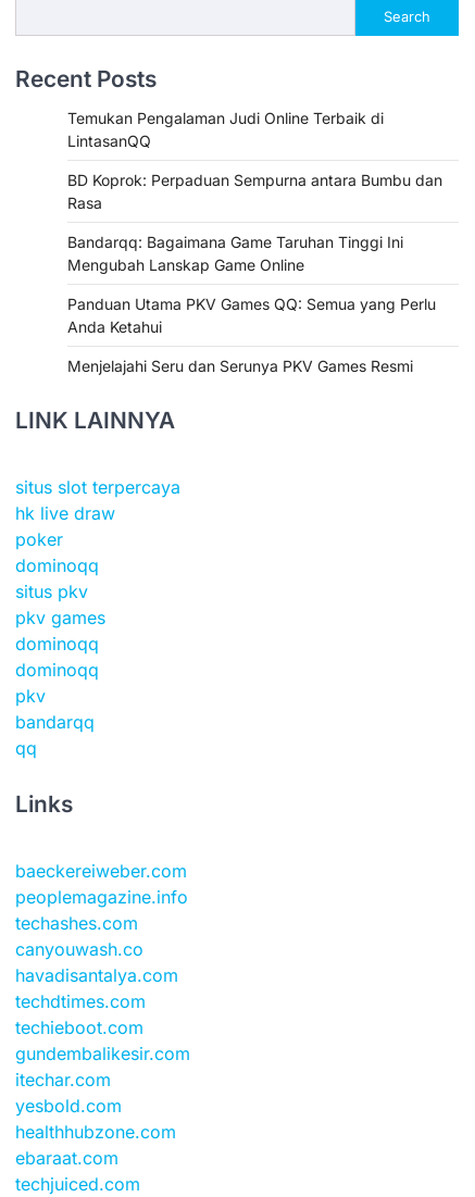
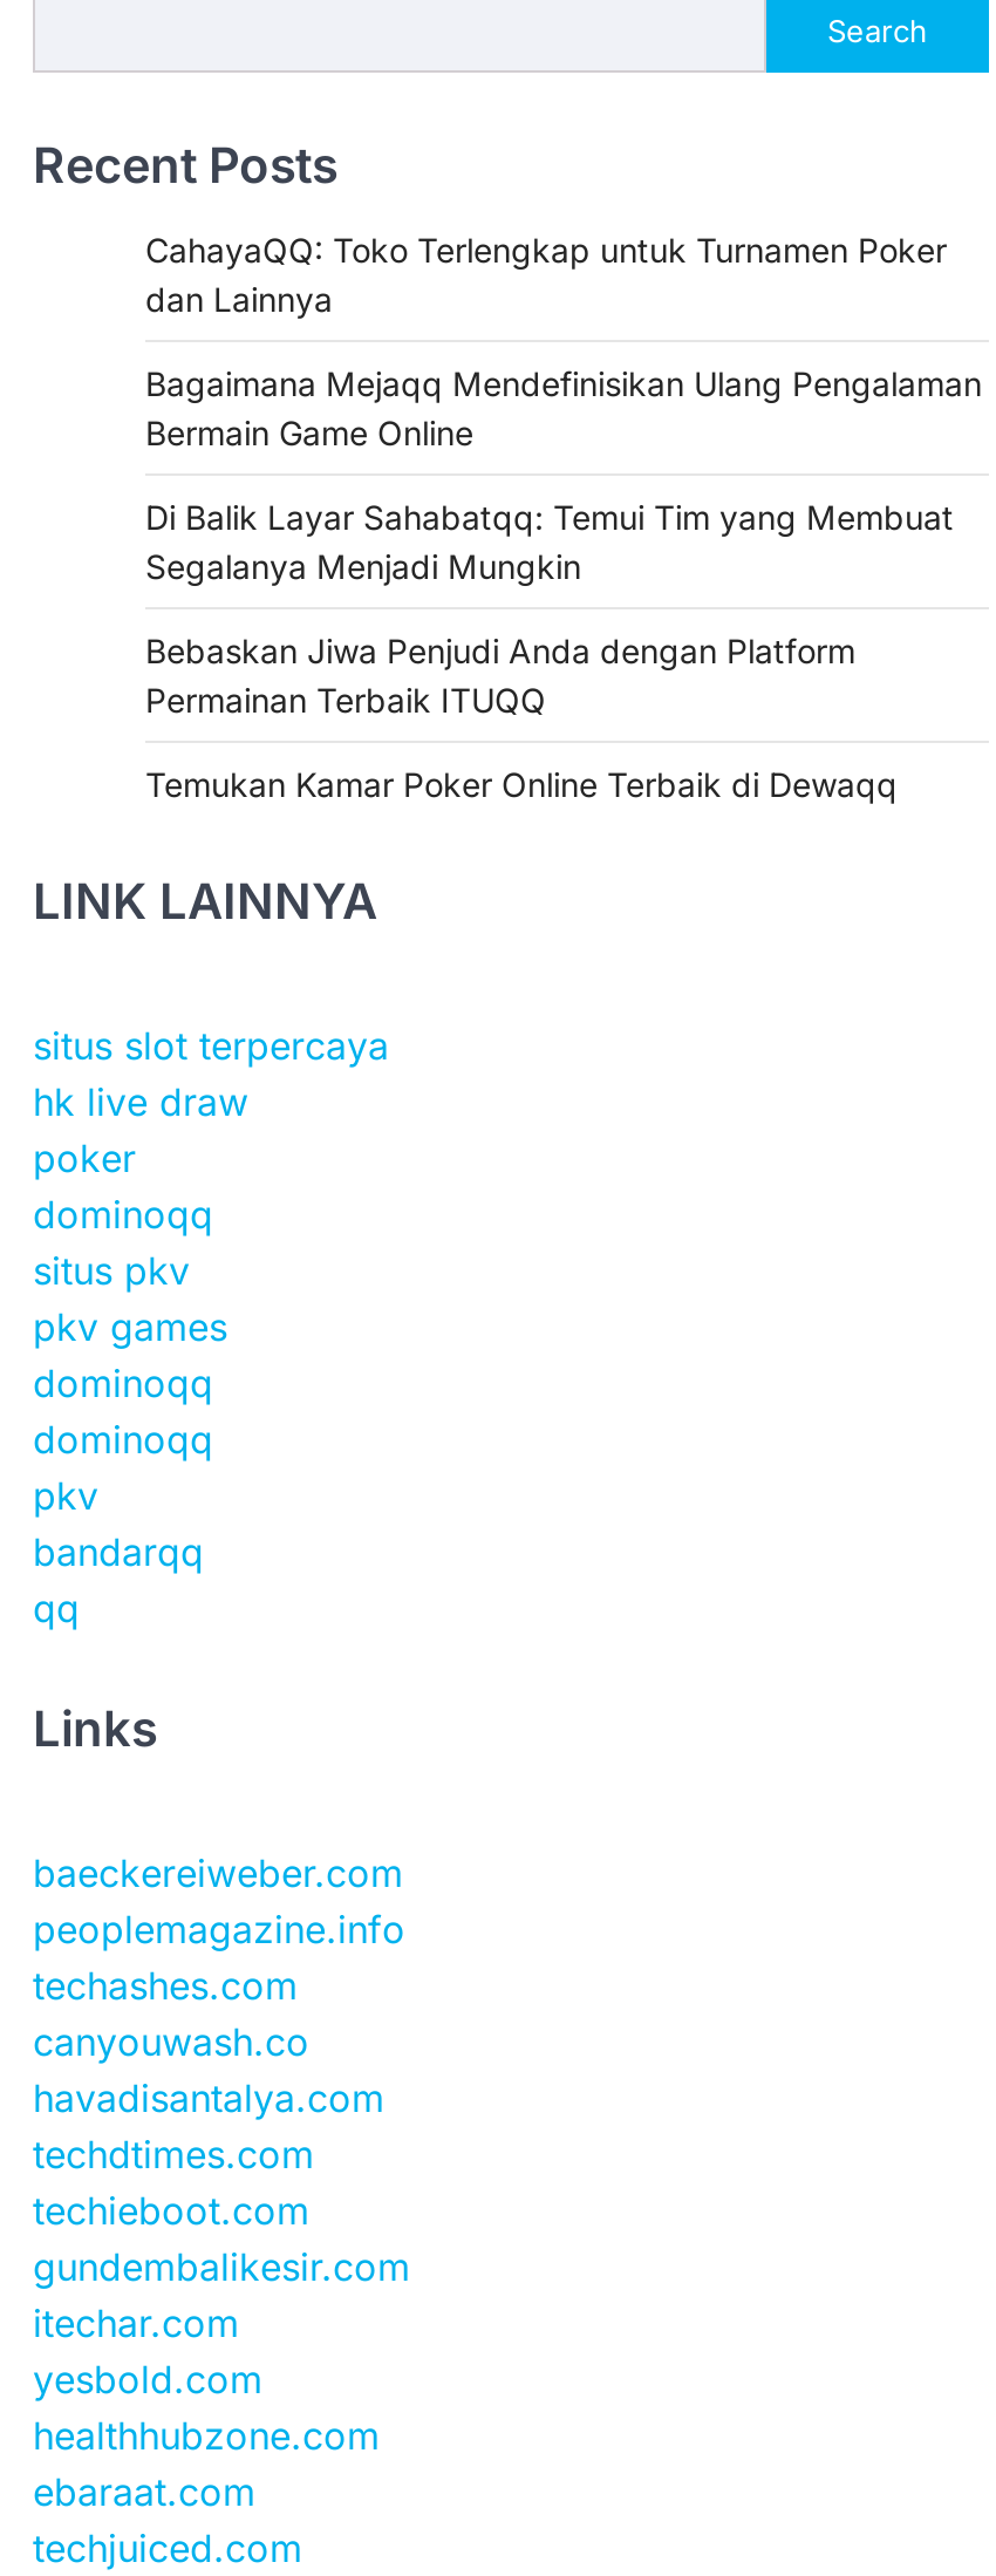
- Temukan Pengalaman Judi Online Terbaik di
- LintasanQQ
+ CahayaQQ: Toko Terlengkap untuk Turnamen Poker
+ dan Lainnya

- BD Koprok: Perpaduan Sempurna antara Bumbu dan
- Rasa
+ Bagaimana Mejaqq Mendefinisikan Ulang Pengalaman
+ Bermain Game Online

- Bandarqq: Bagaimana Game Taruhan Tinggi Ini
- Mengubah Lanskap Game Online
+ Di Balik Layar Sahabatqq: Temui Tim yang Membuat
+ Segalanya Menjadi Mungkin

- Panduan Utama PKV Games QQ: Semua yang Perlu
- Anda Ketahui
+ Bebaskan Jiwa Penjudi Anda dengan Platform
+ Permainan Terbaik ITUQQ

- Menjelajahi Seru dan Serunya PKV Games Resmi
+ Temukan Kamar Poker Online Terbaik di Dewaqq
